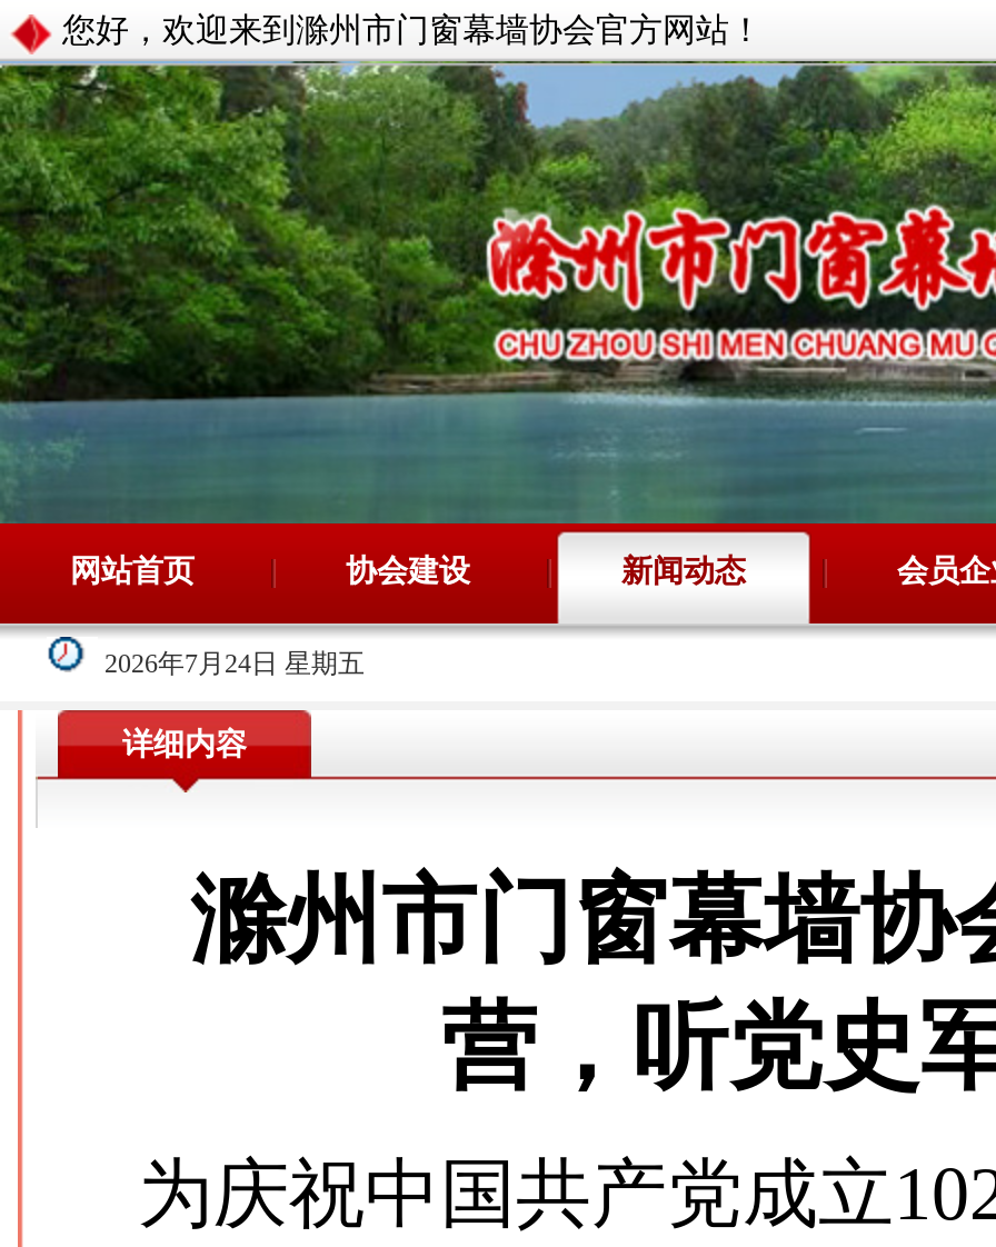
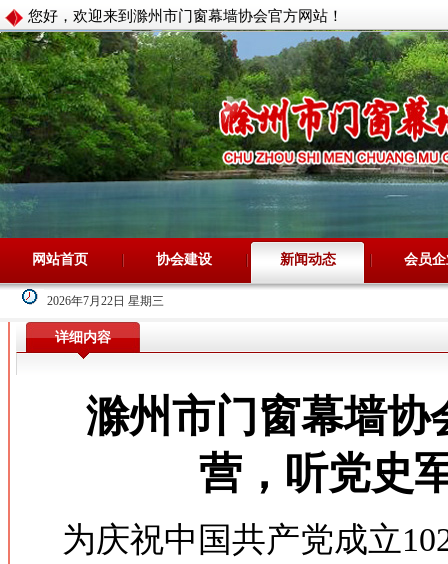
- 2026年7月24日 星期五
+ 2026年7月22日 星期三
